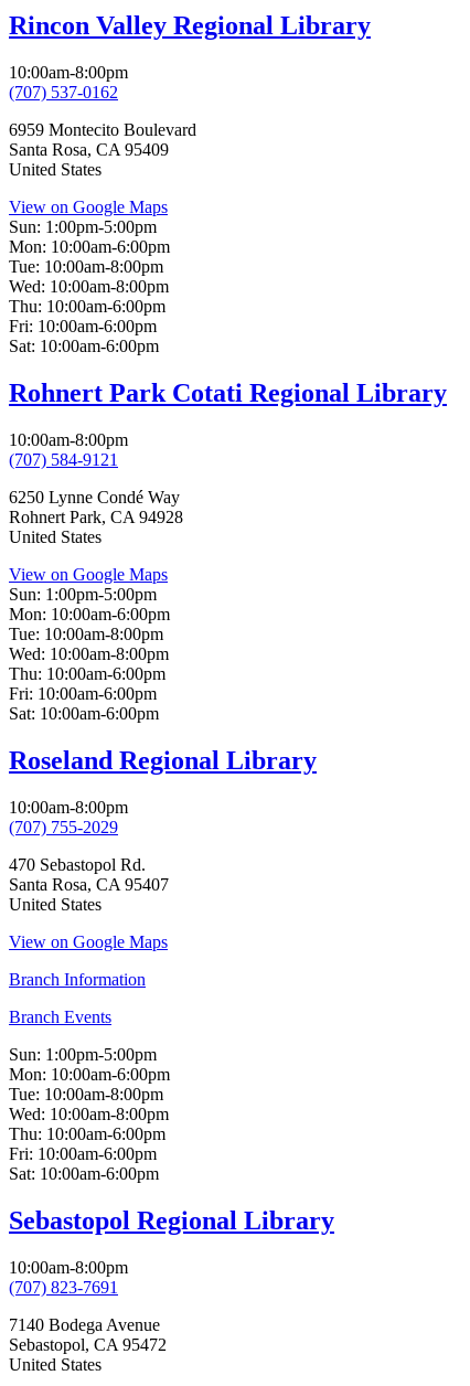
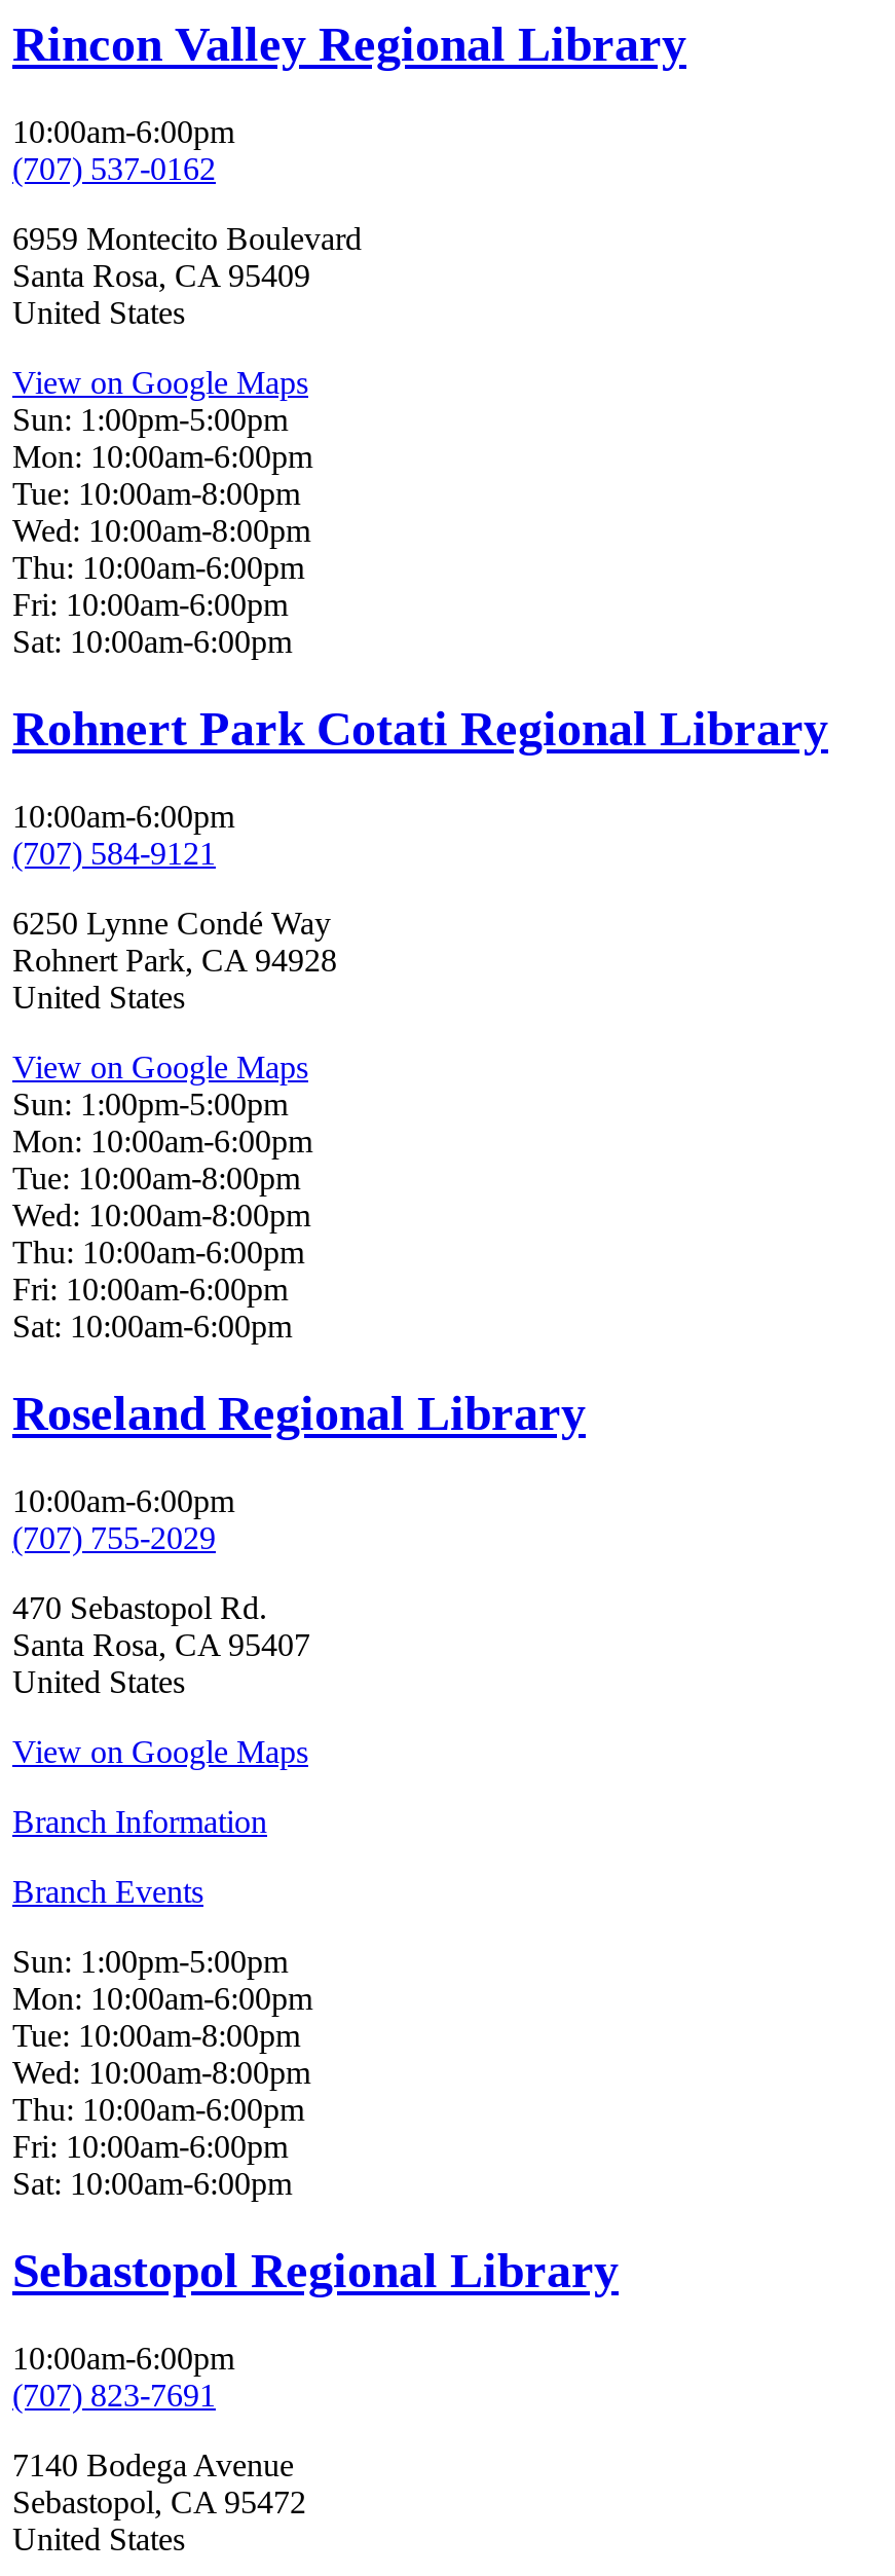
- 10:00am-8:00pm
+ 10:00am-6:00pm

- 10:00am-8:00pm
+ 10:00am-6:00pm

- 10:00am-8:00pm
+ 10:00am-6:00pm

- 10:00am-8:00pm
+ 10:00am-6:00pm
